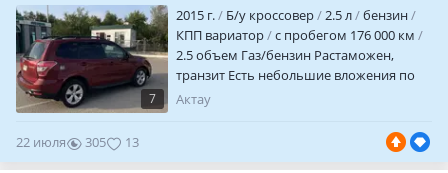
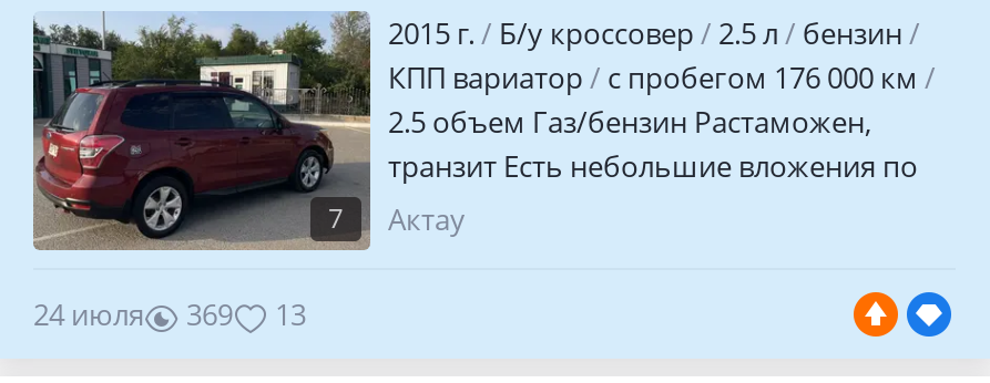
- 22 июля
+ 24 июля

- 305
+ 369
